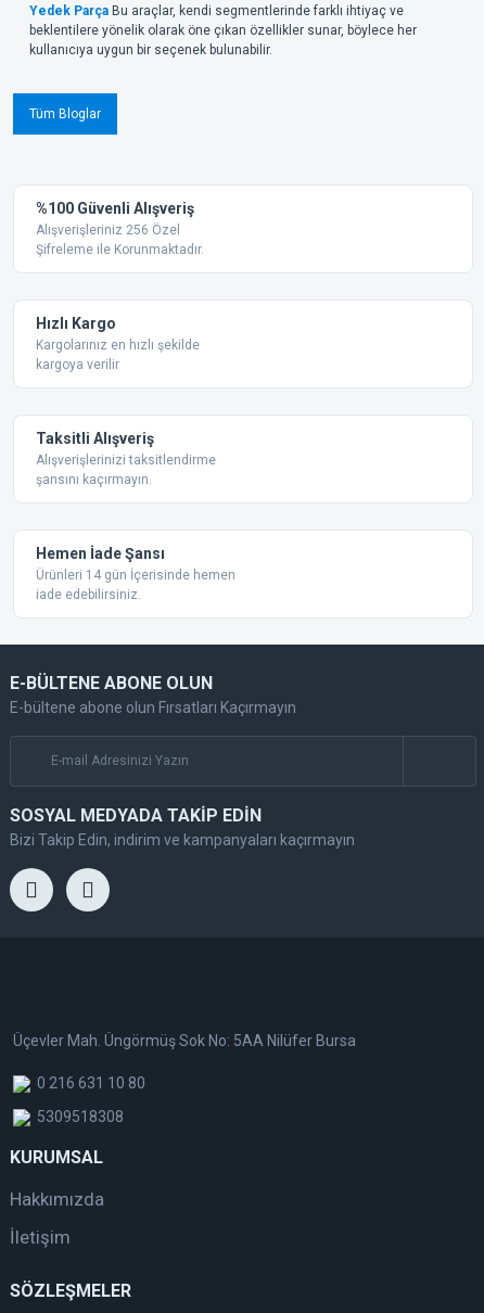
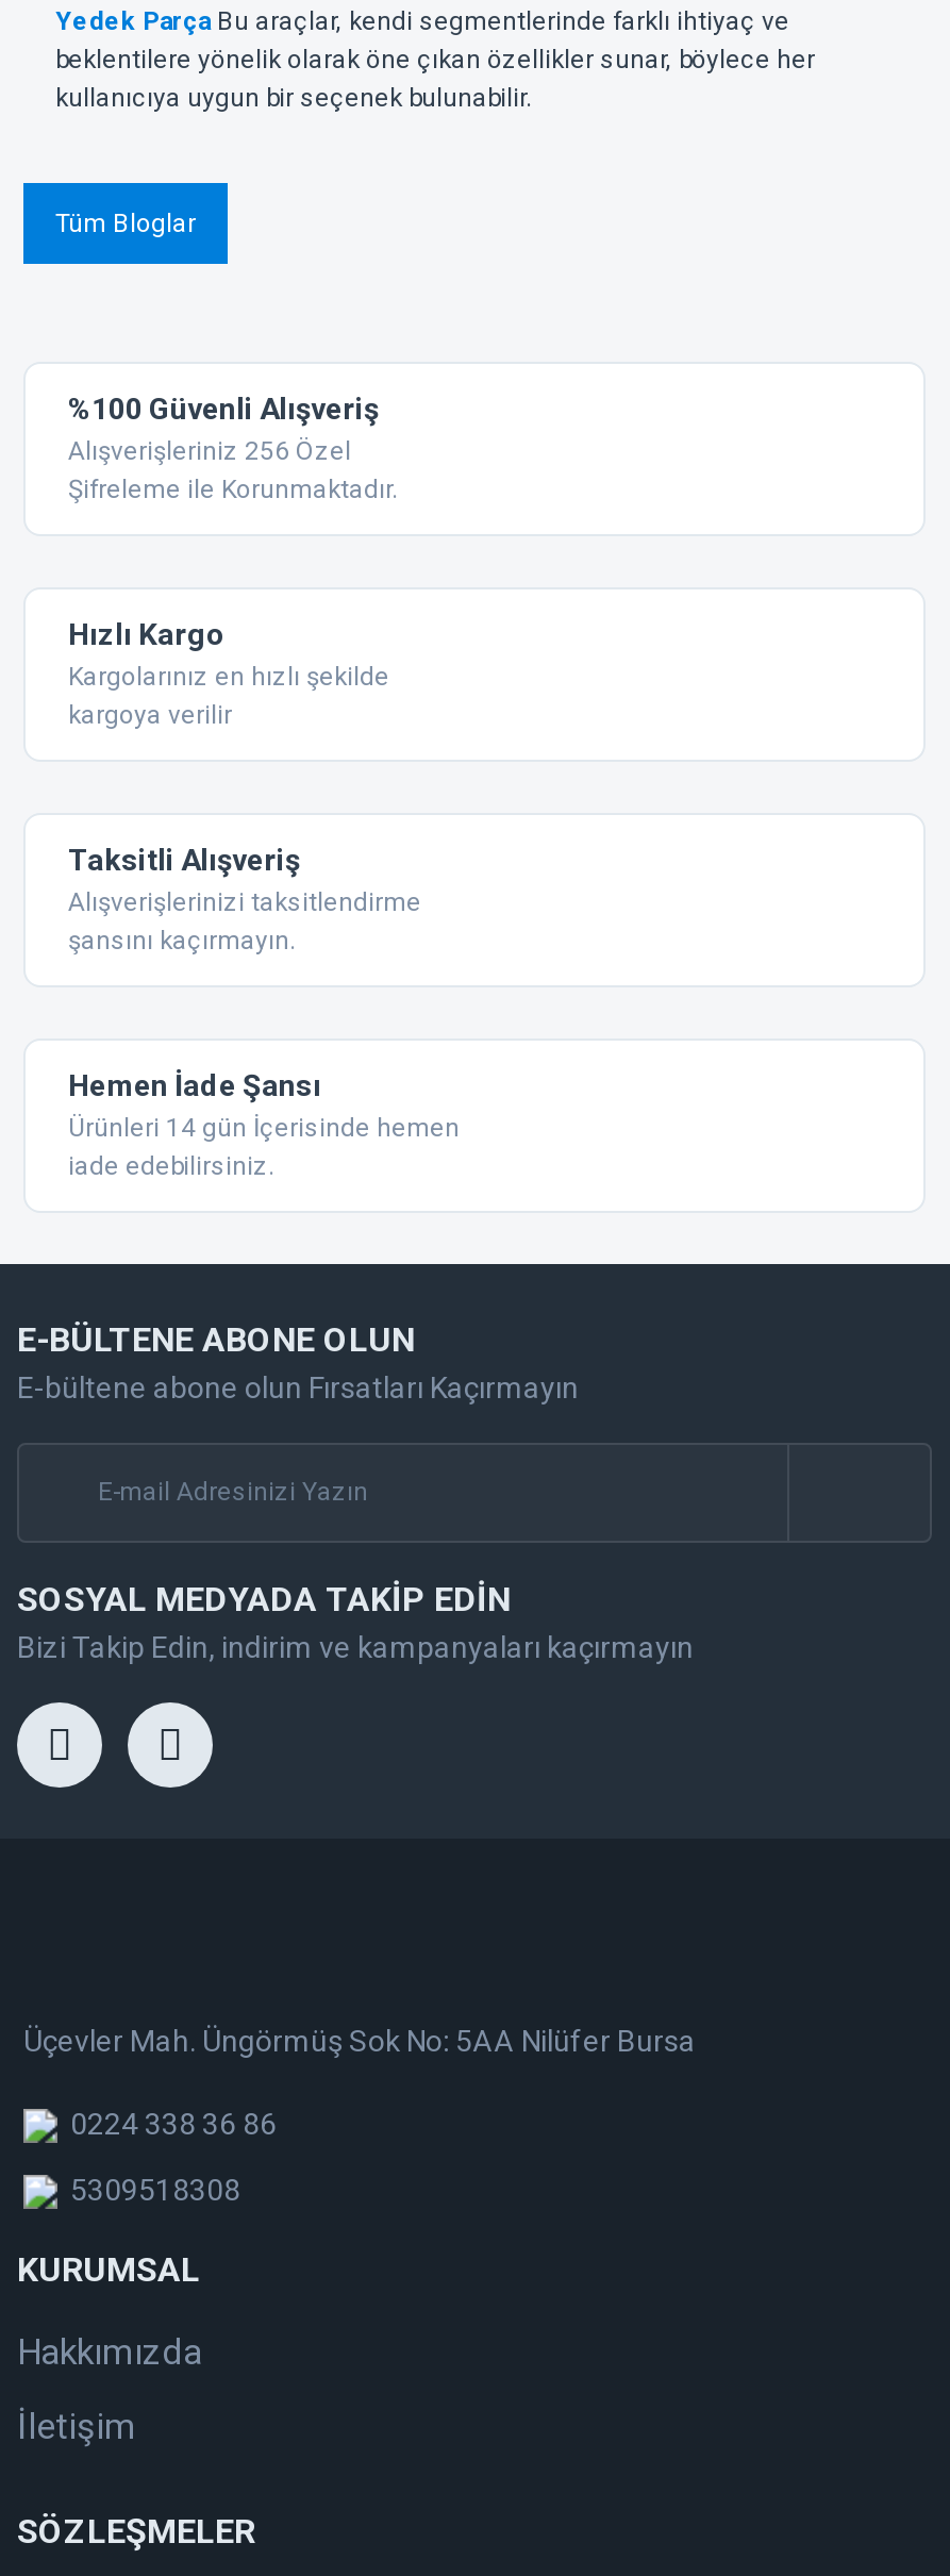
- 0 216 631 10 80
+ 0224 338 36 86
